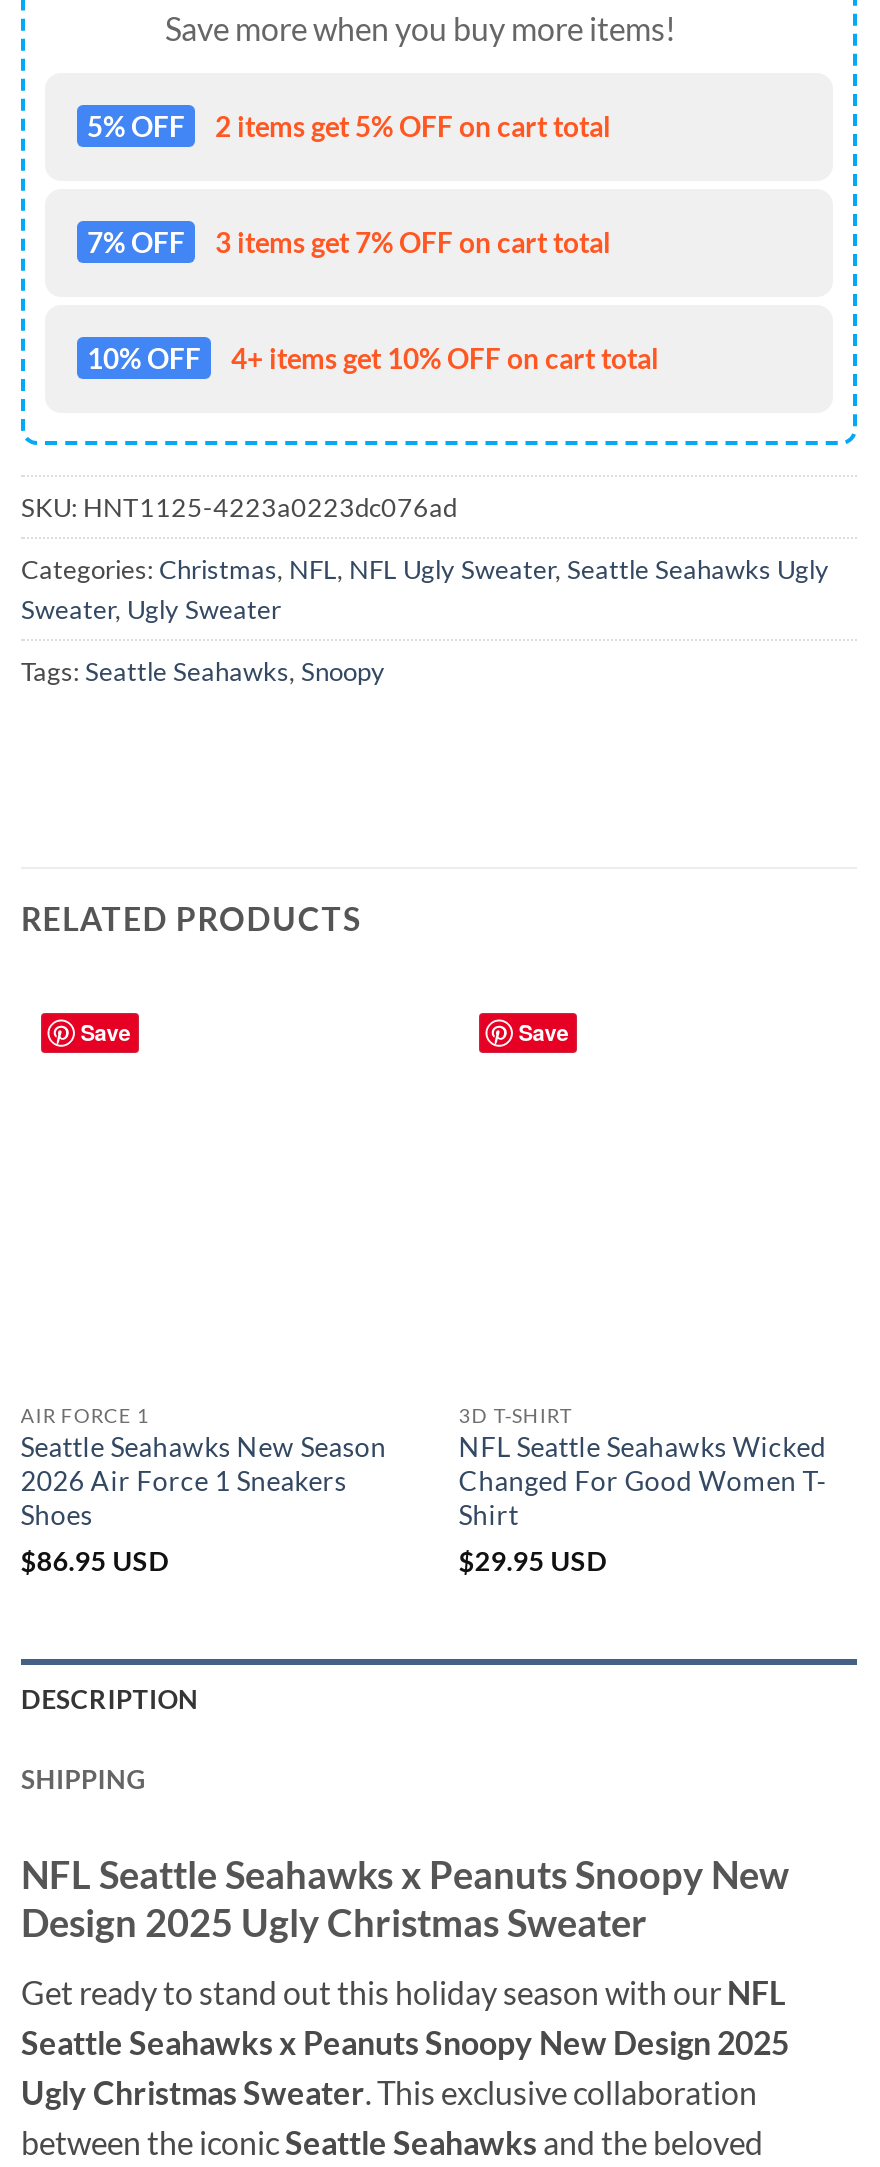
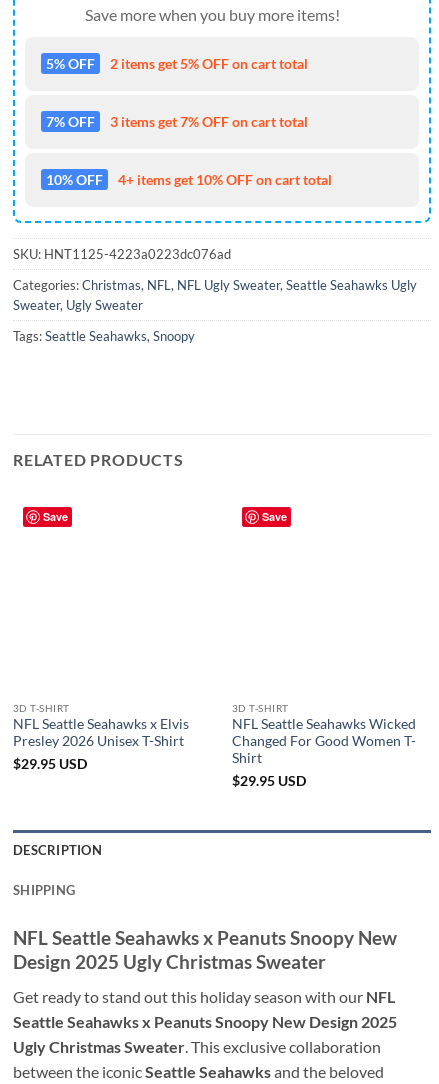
- AIR FORCE 1
- Seattle Seahawks New Season
- 2026 Air Force 1 Sneakers
- Shoes
- $86.95 USD
+ 3D T-SHIRT
+ NFL Seattle Seahawks x Elvis
+ Presley 2026 Unisex T-Shirt
+ $29.95 USD
